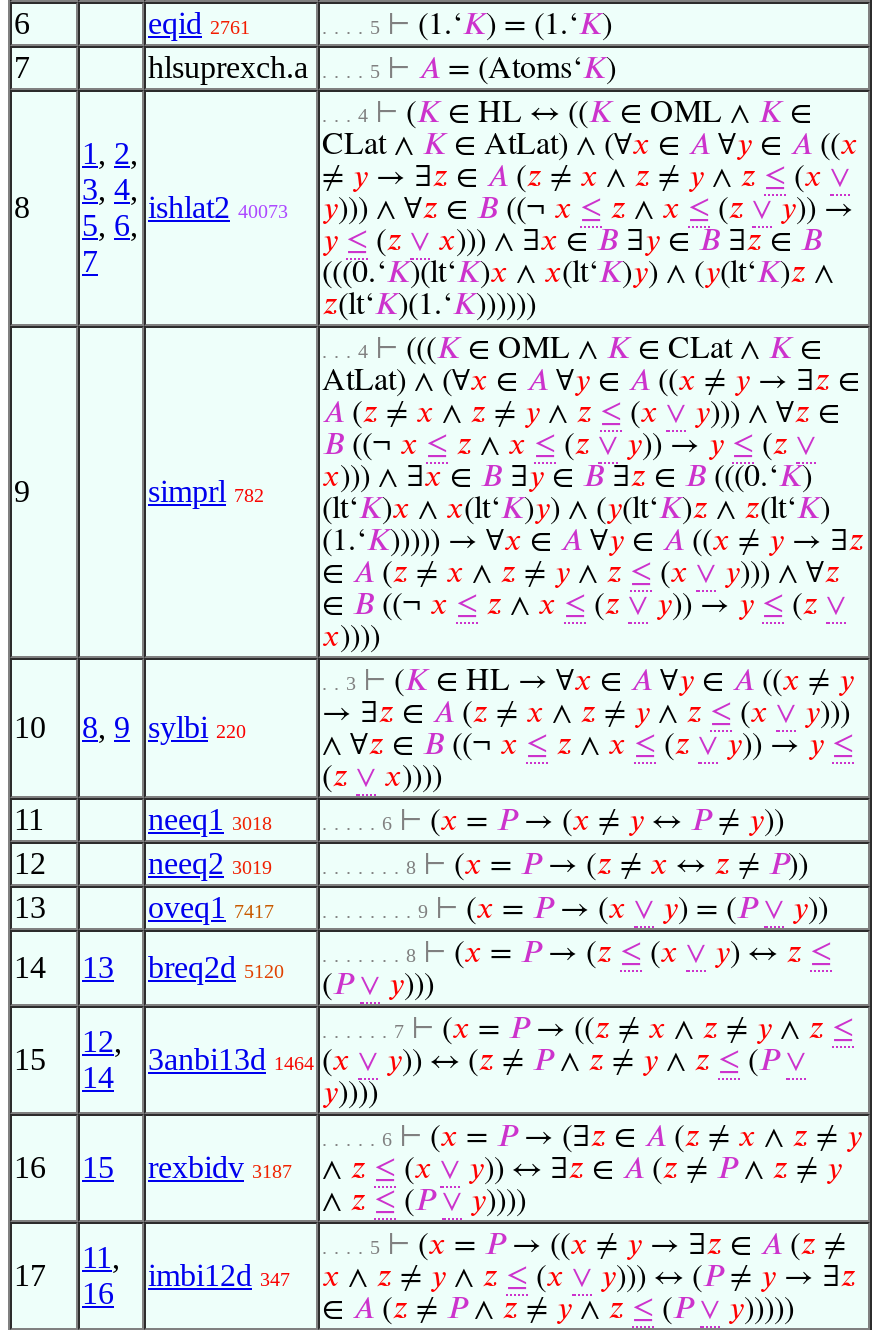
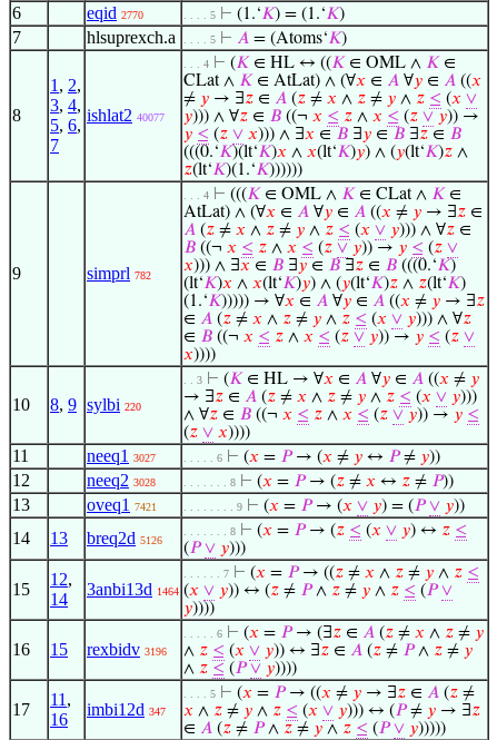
- eqid 2761
+ eqid 2770

- ishlat2 40073
+ ishlat2 40077

- neeq1 3018
+ neeq1 3027

- neeq2 3019
+ neeq2 3028

- oveq1 7417
+ oveq1 7421

- breq2d 5120
+ breq2d 5126

- rexbidv 3187
+ rexbidv 3196
